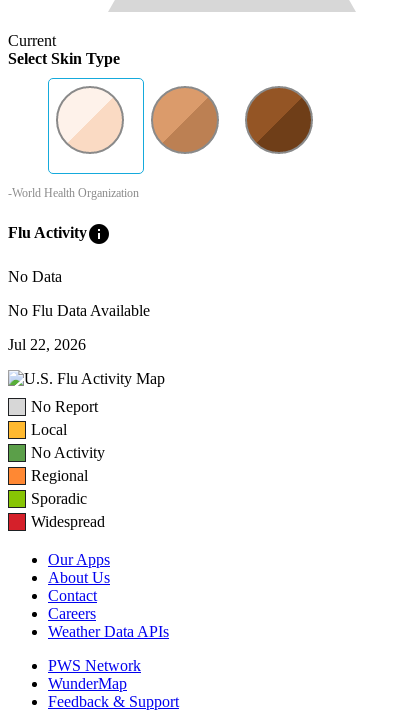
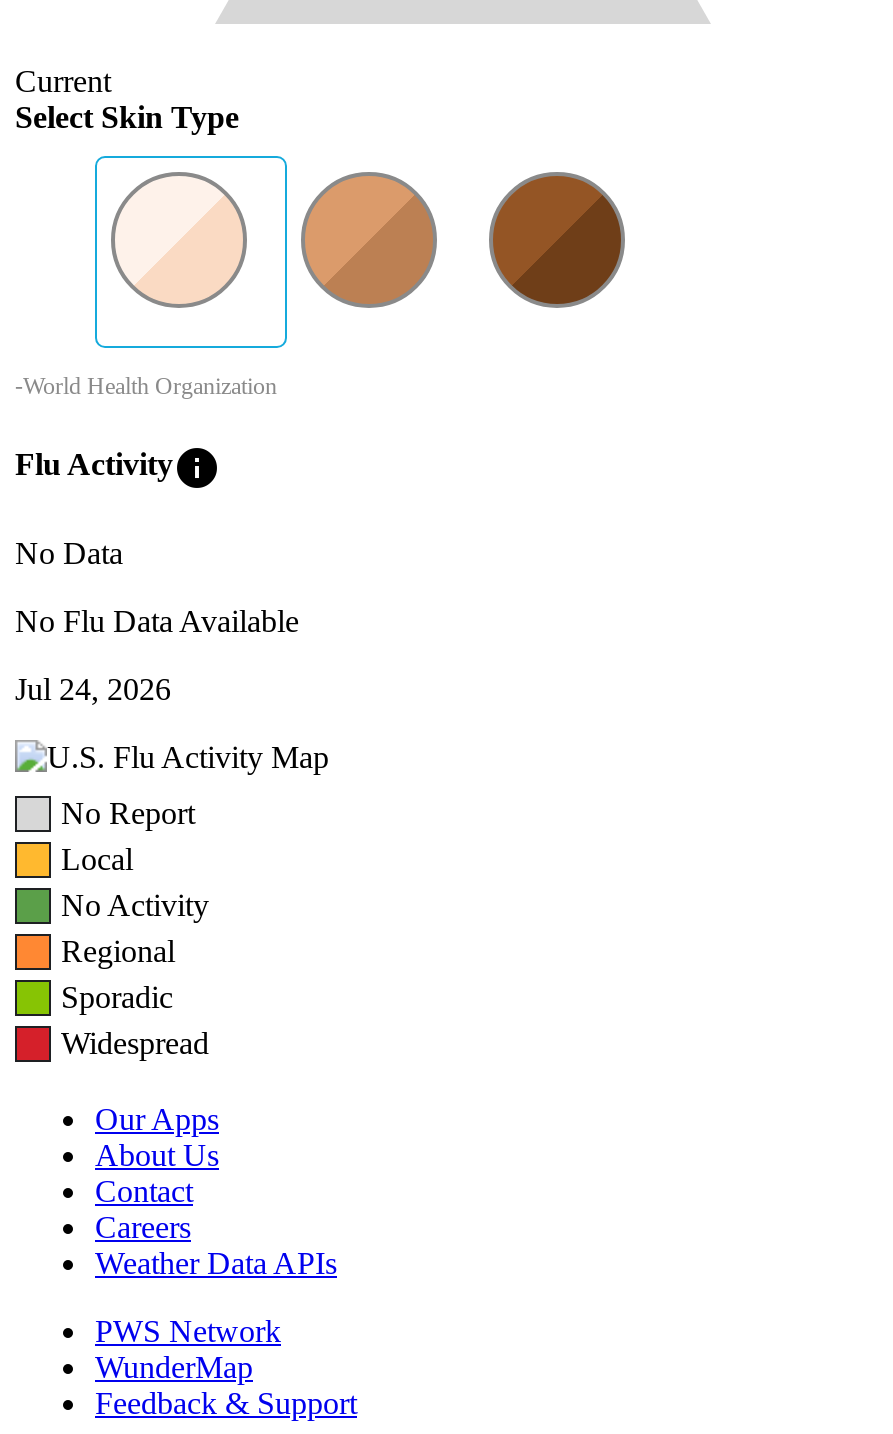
- Jul 22, 2026
+ Jul 24, 2026
